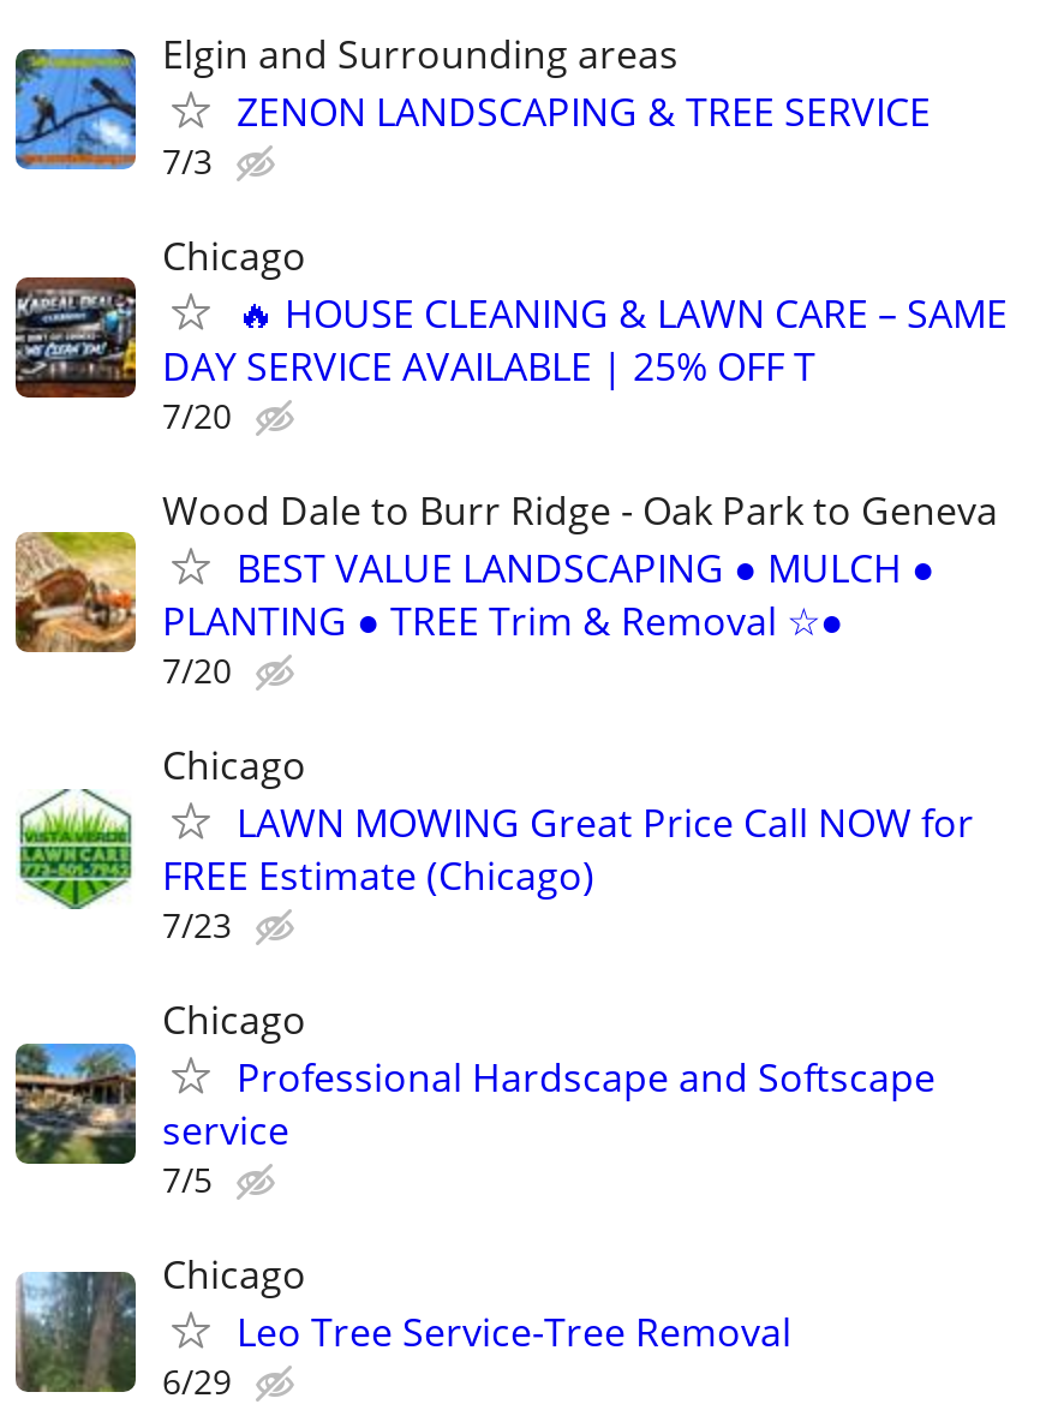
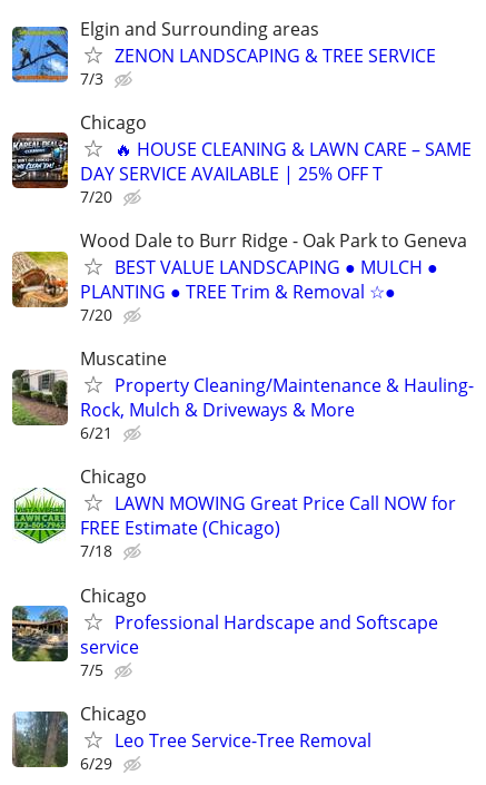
+ [image]
+ Muscatine
+ Property Cleaning/Maintenance & Hauling-
+ Rock, Mulch & Driveways & More
+ 6/21

- 7/23
+ 7/18
